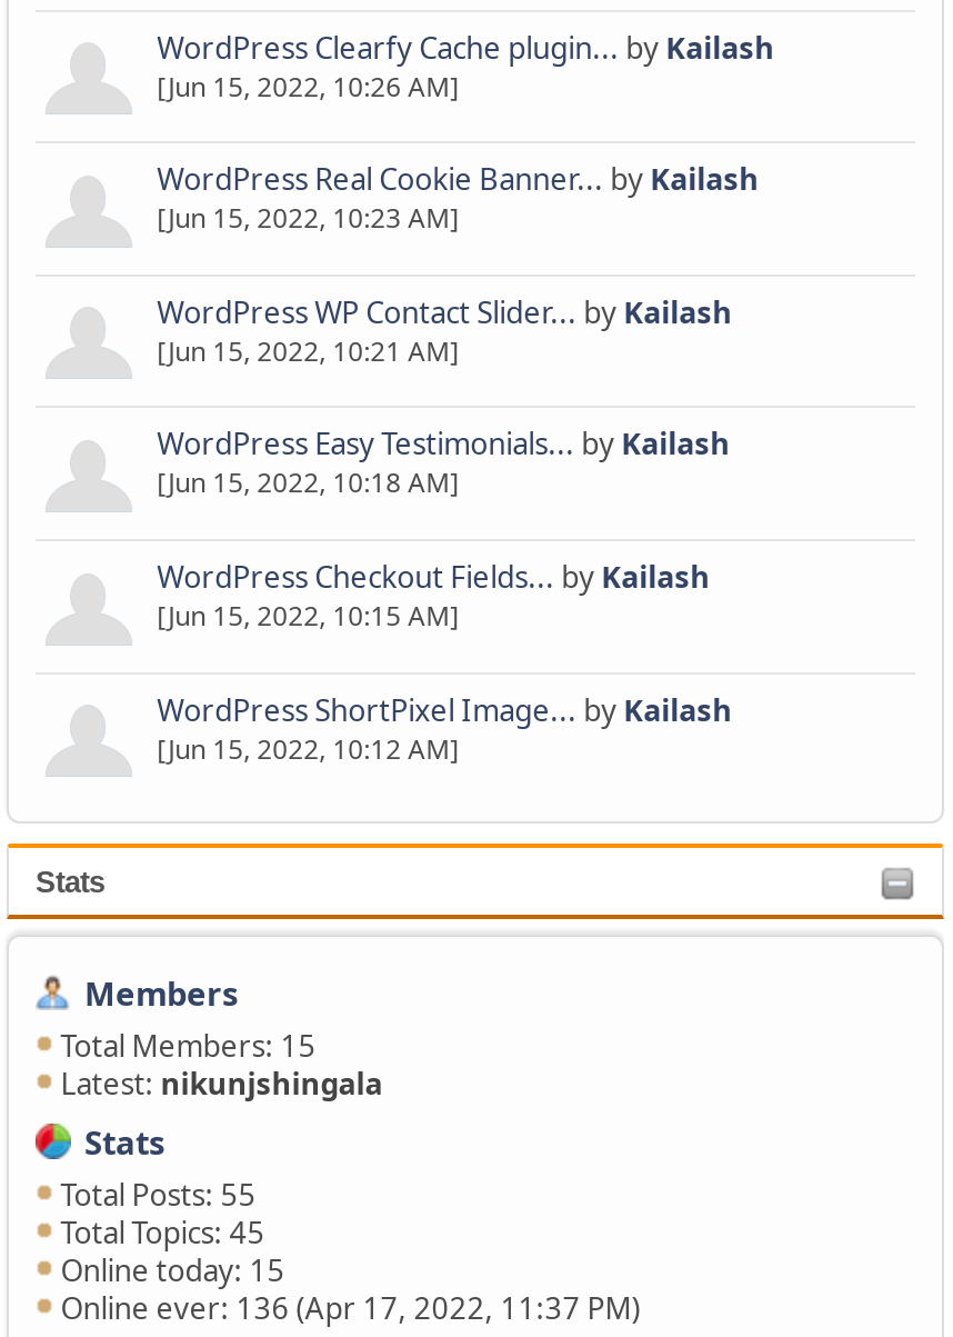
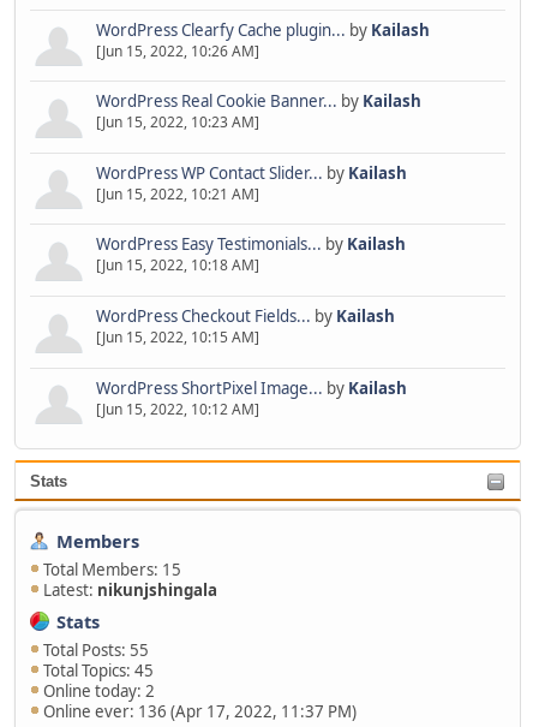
- Online today: 15
+ Online today: 2
